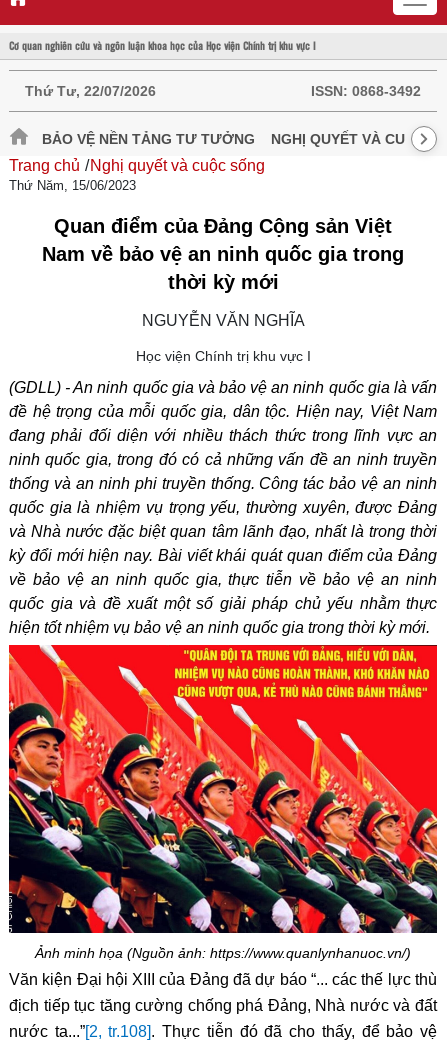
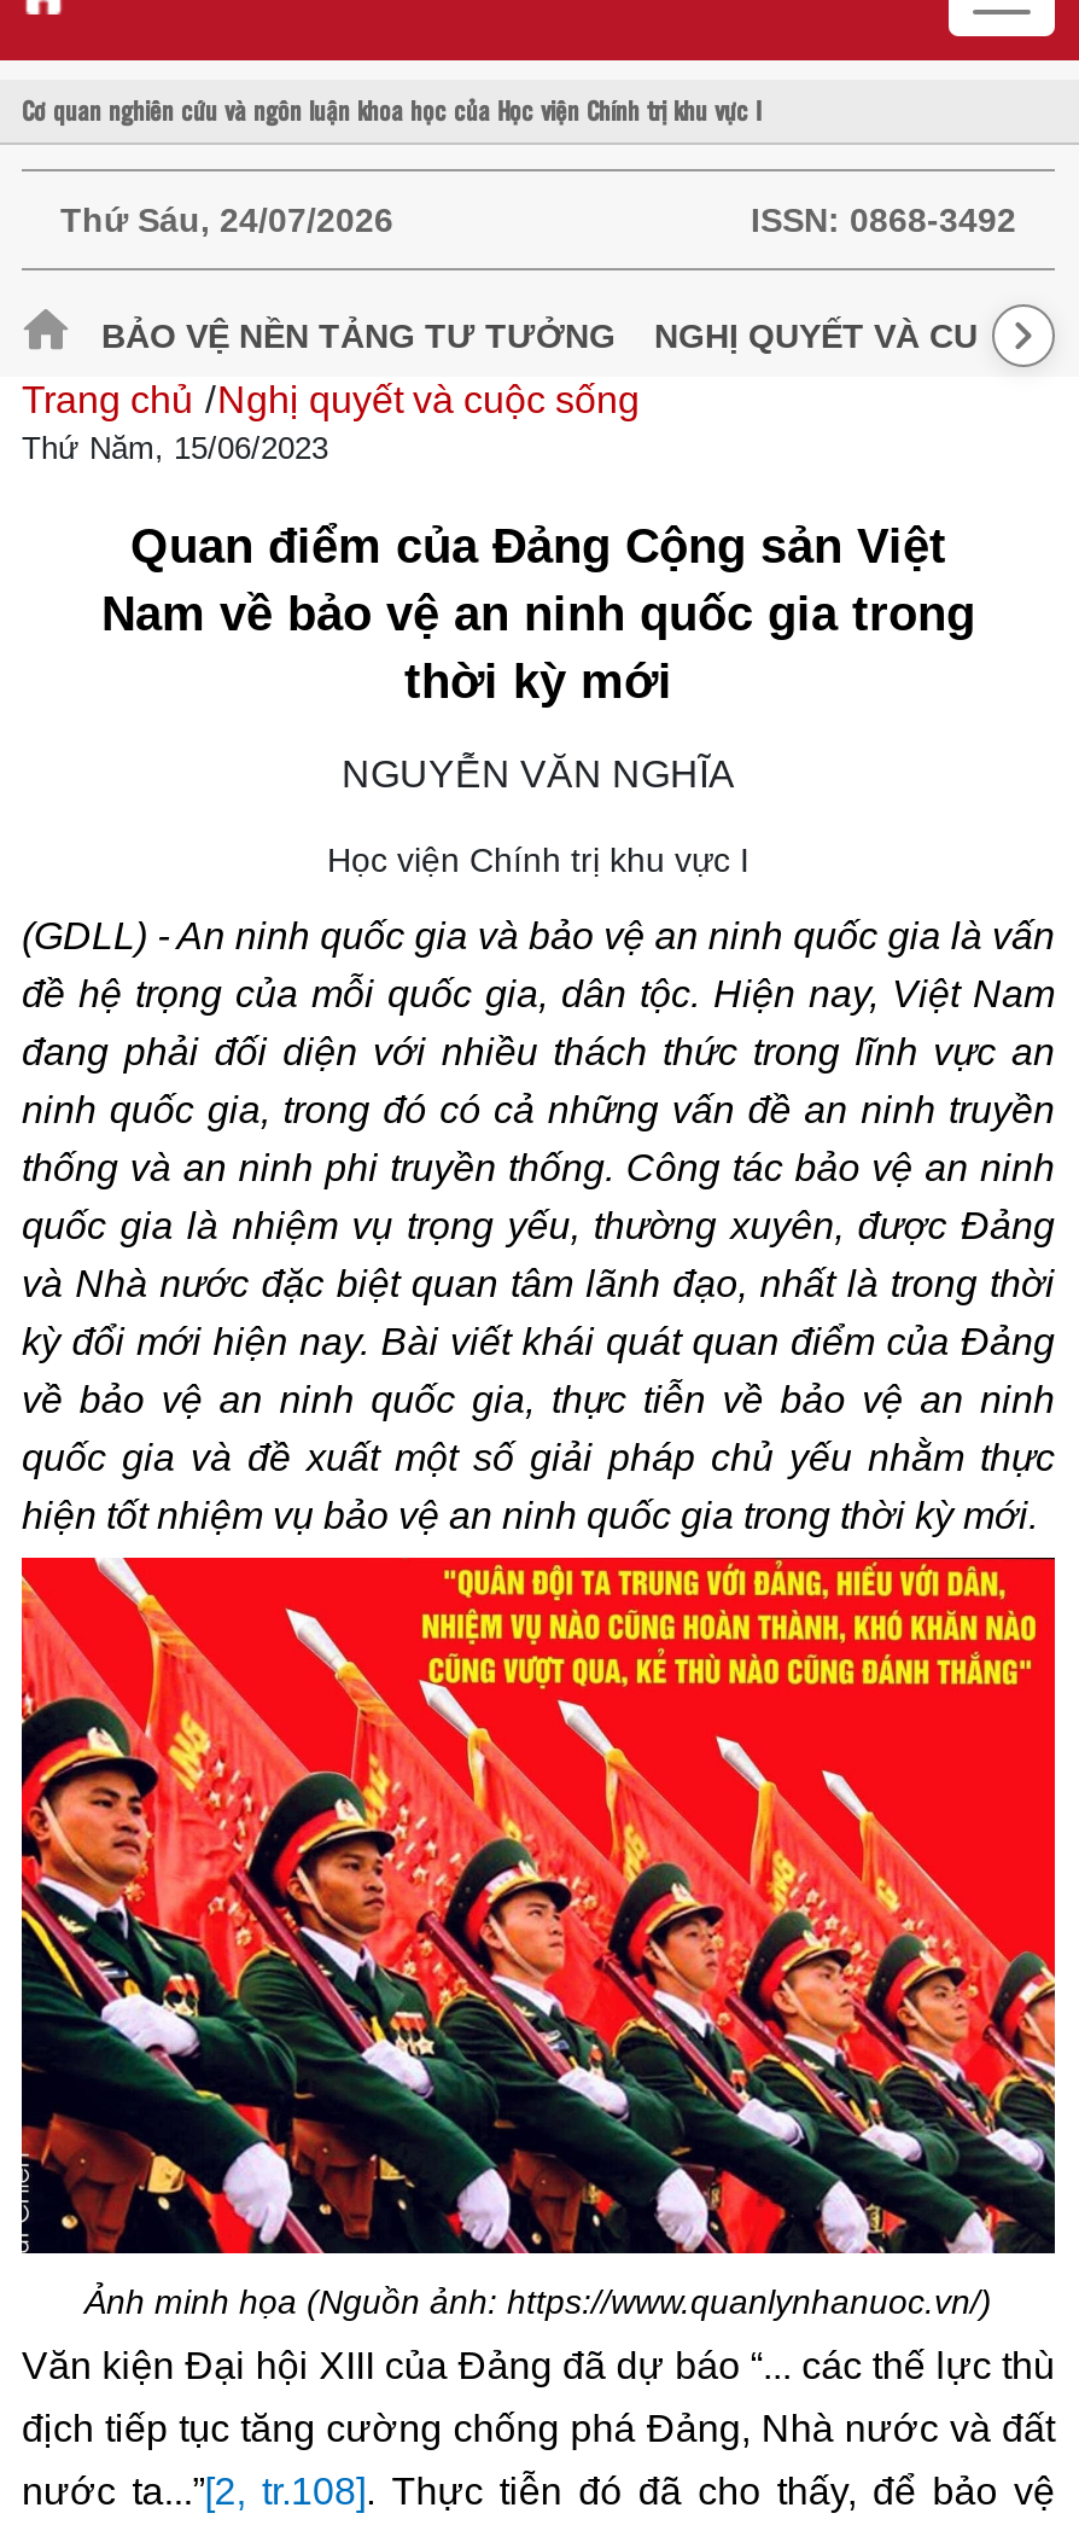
- Thứ Tư, 22/07/2026
+ Thứ Sáu, 24/07/2026
